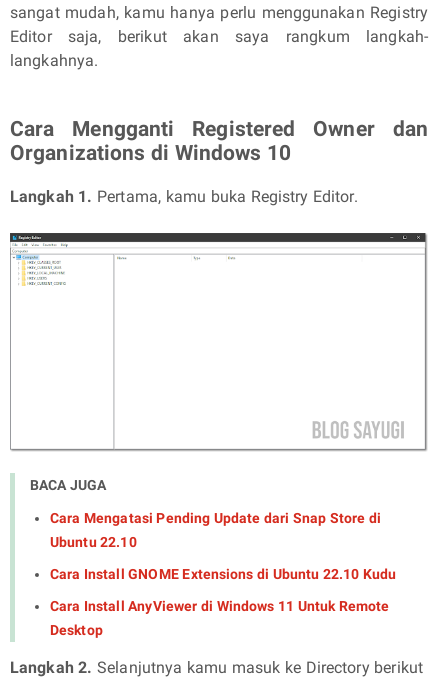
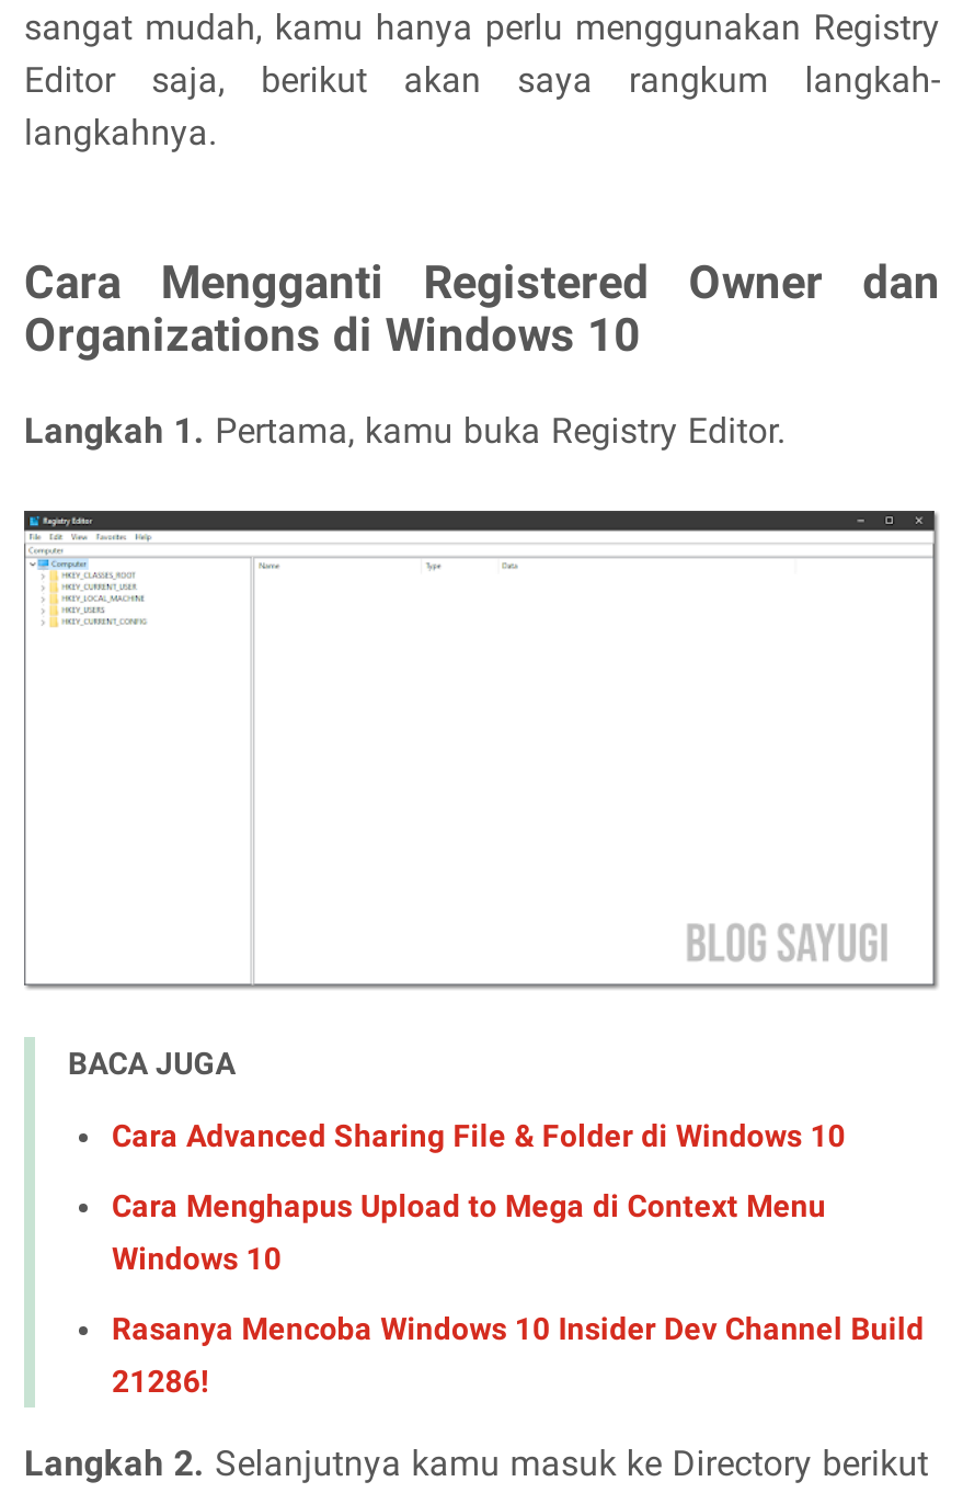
- Cara Mengatasi Pending Update dari Snap Store di
+ Cara Advanced Sharing File & Folder di Windows 10

- Ubuntu 22.10
+ Cara Menghapus Upload to Mega di Context Menu

- Cara Install GNOME Extensions di Ubuntu 22.10 Kudu
+ Windows 10

- Cara Install AnyViewer di Windows 11 Untuk Remote
+ Rasanya Mencoba Windows 10 Insider Dev Channel Build

- Desktop
+ 21286!
